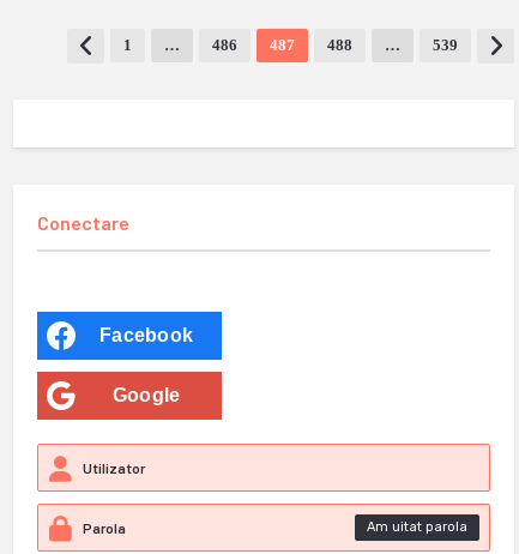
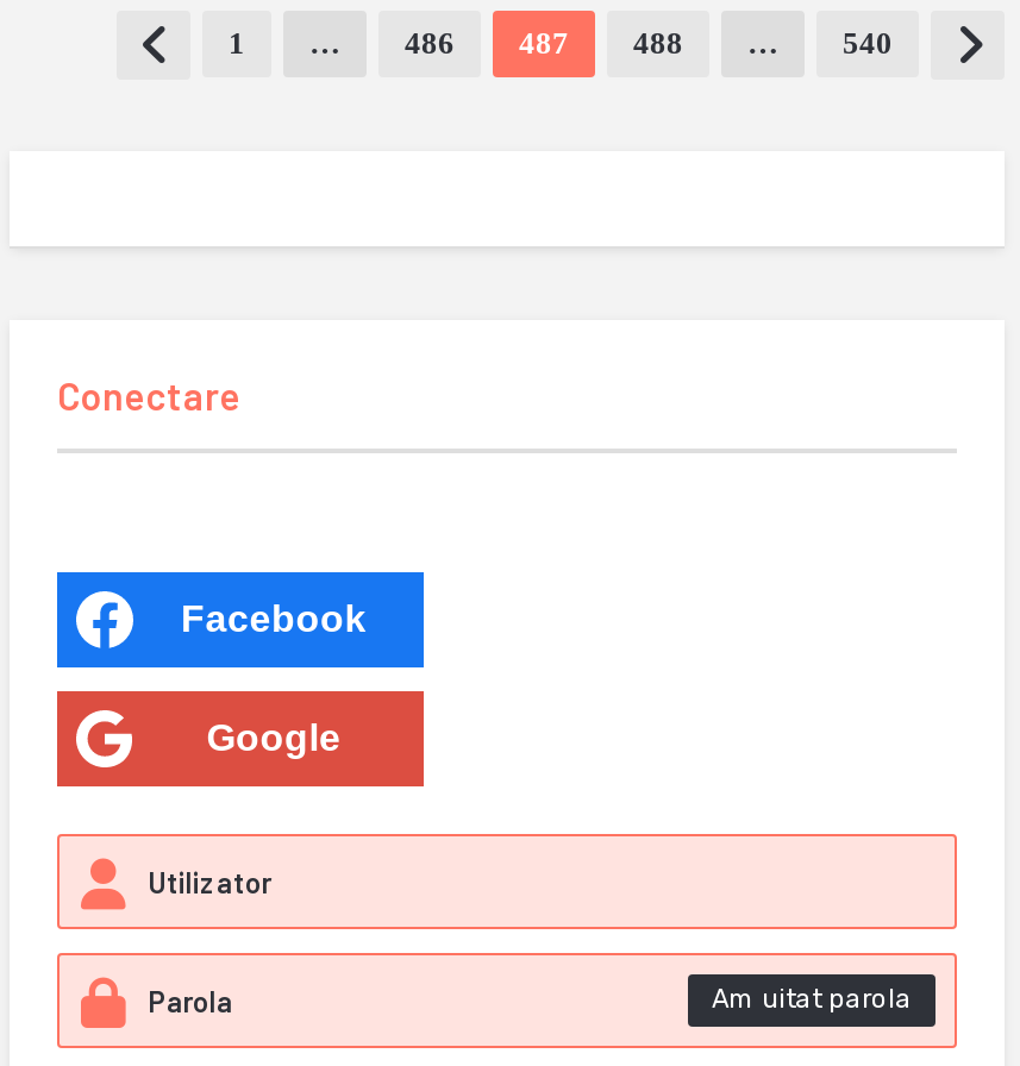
- 539
+ 540
